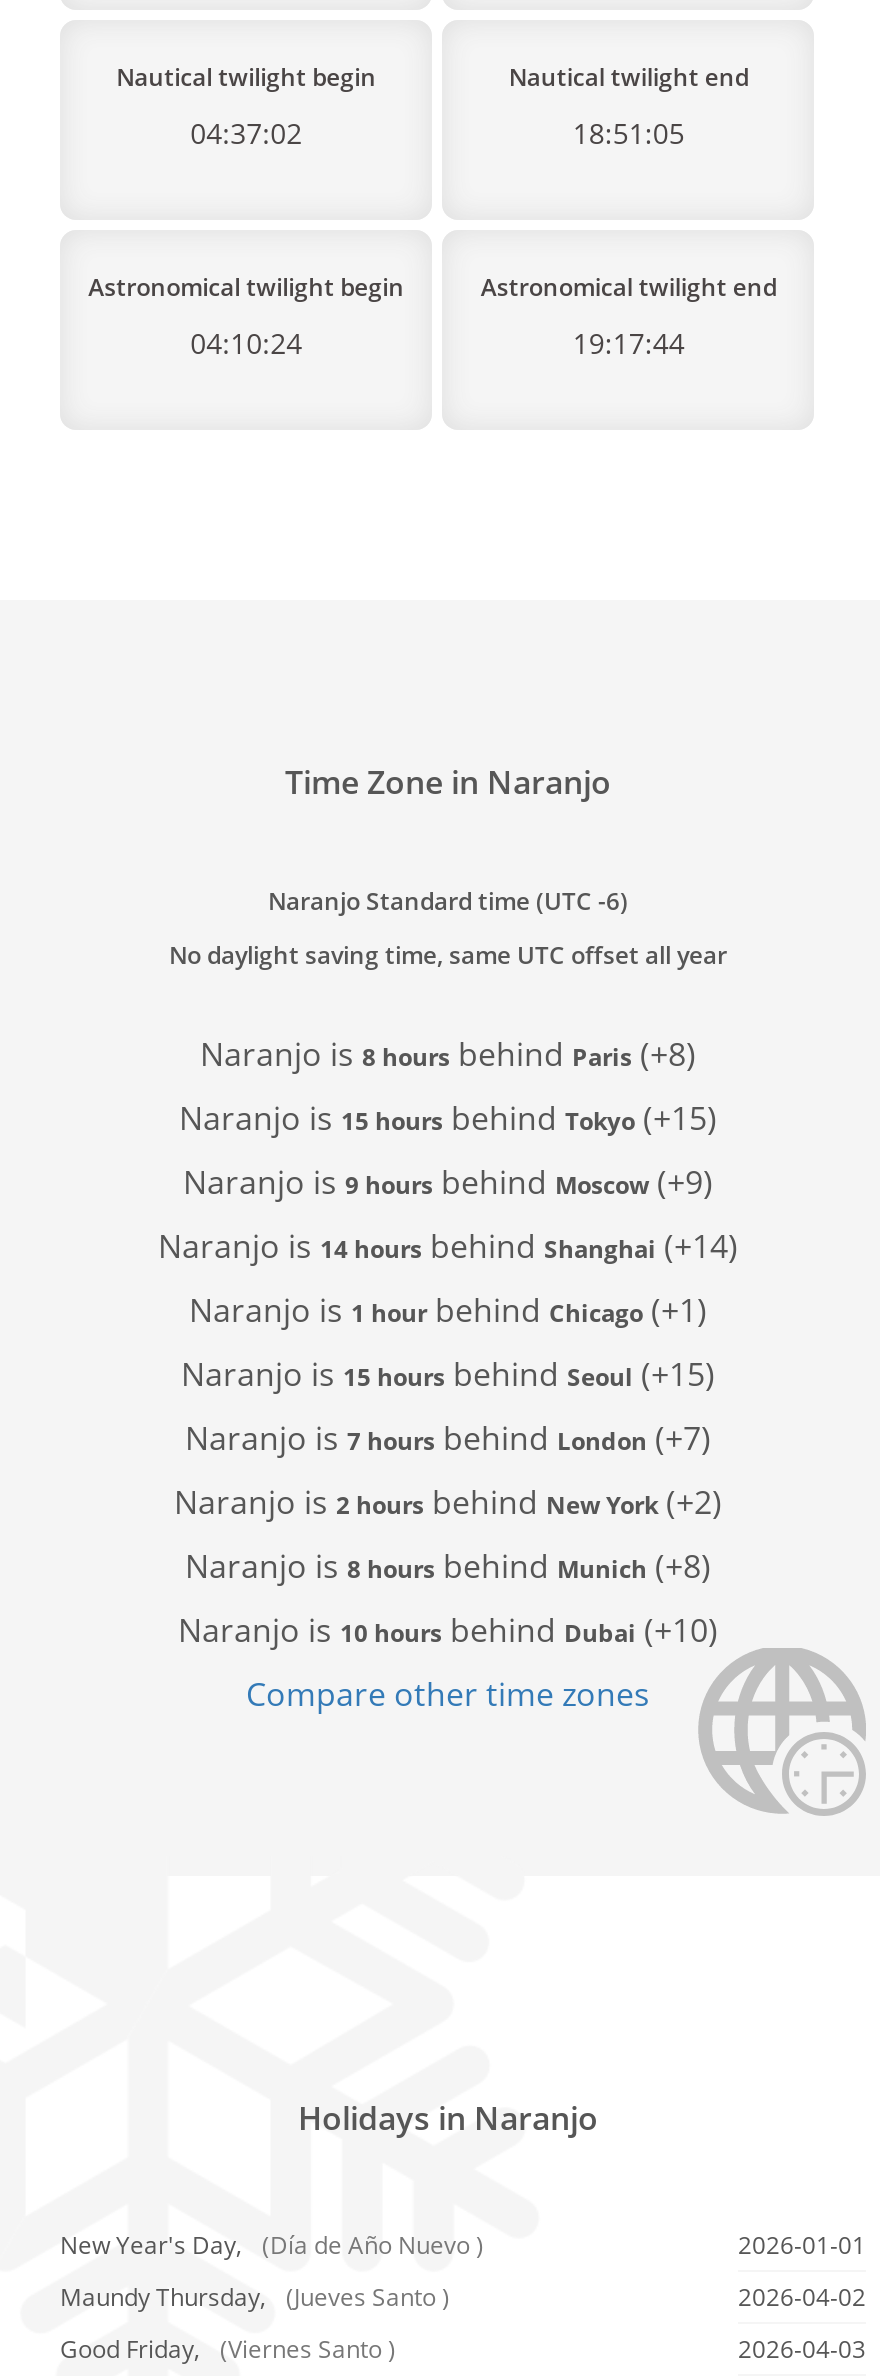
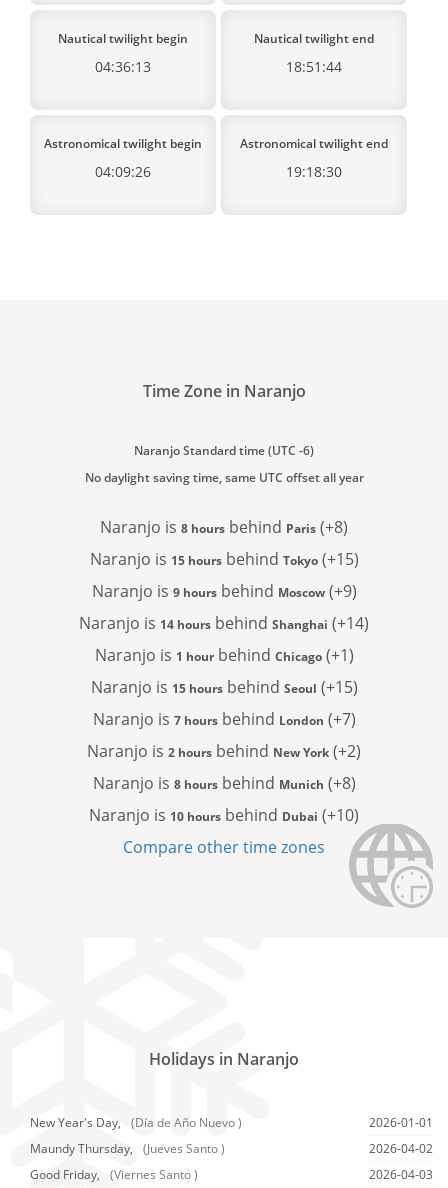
- 04:37:02
+ 04:36:13

- 18:51:05
+ 18:51:44

- 04:10:24
+ 04:09:26

- 19:17:44
+ 19:18:30
